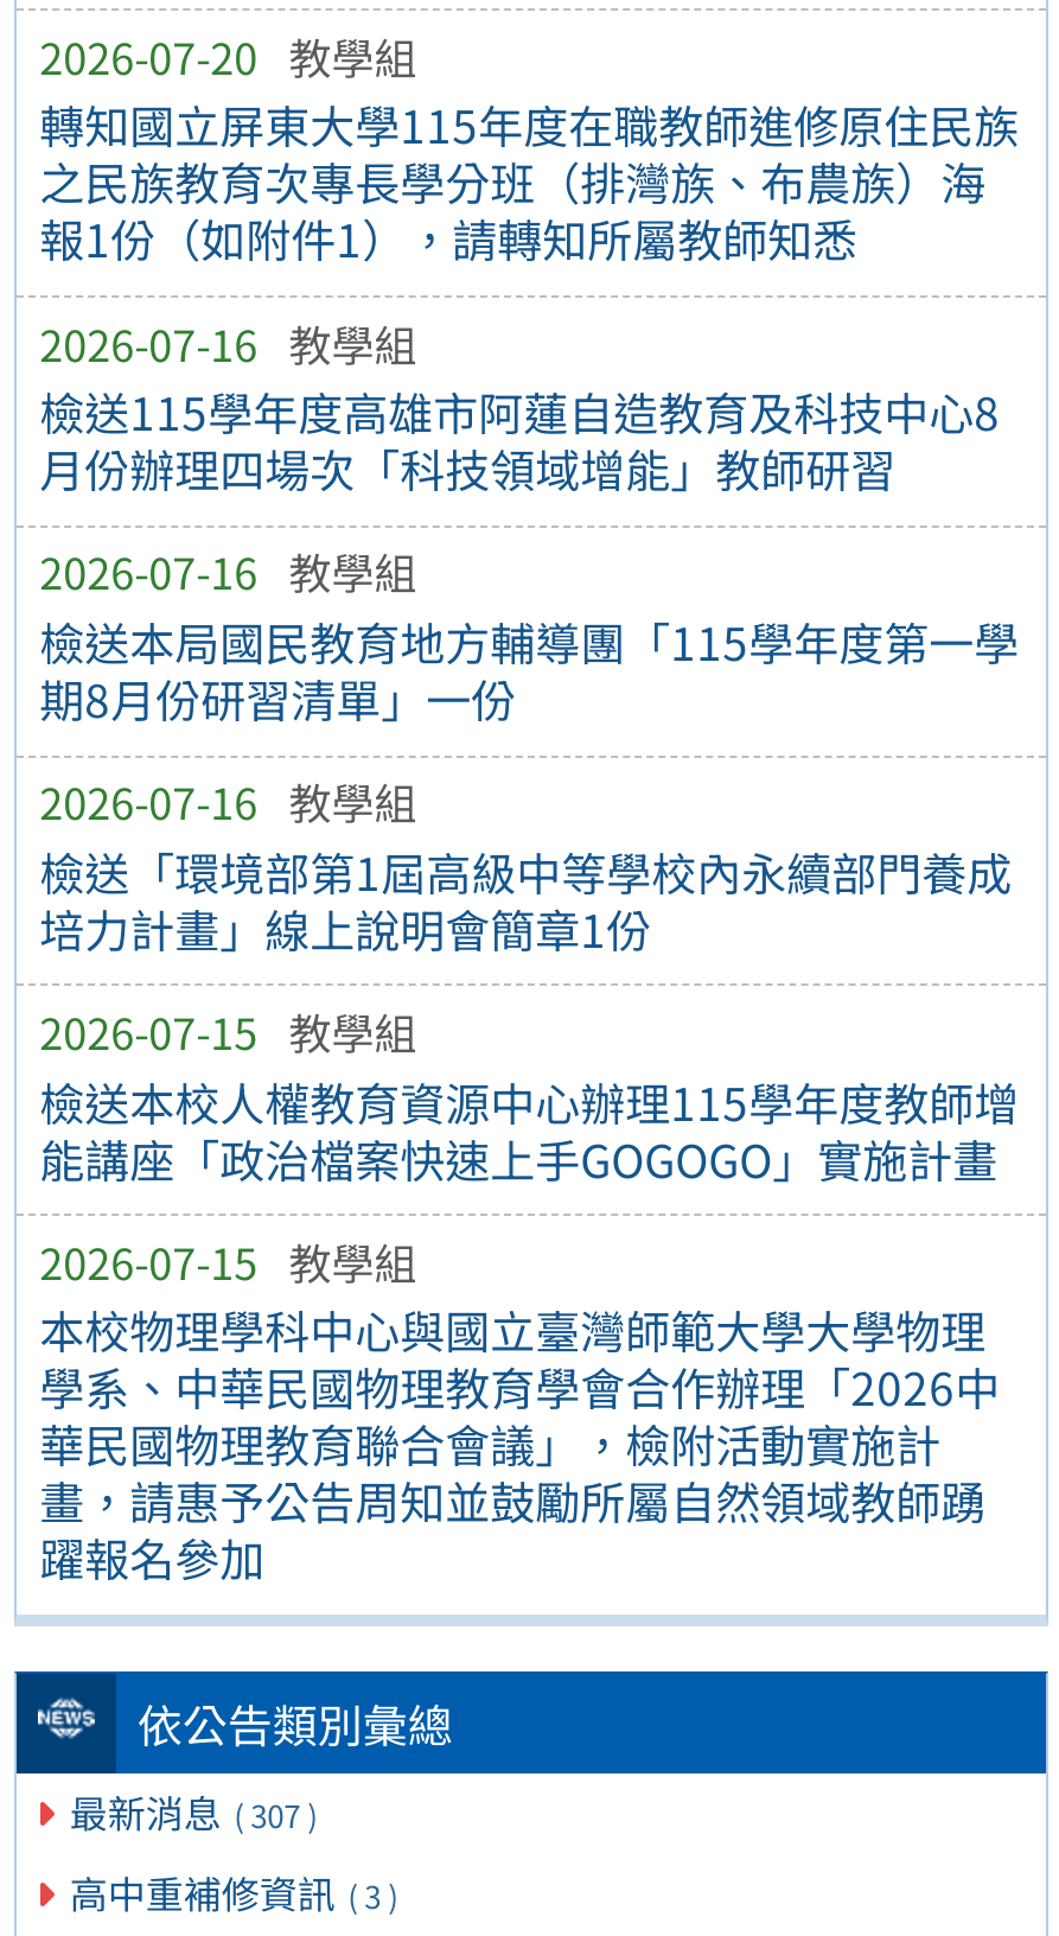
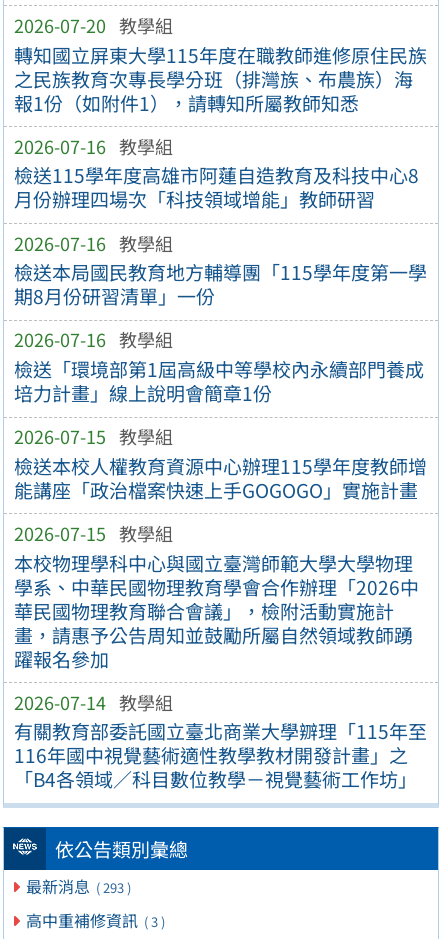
+ 2026-07-14 教學組
+ 有關教育部委託國立臺北商業大學辧理「115年至
+ 116年國中視覺藝術適性教學教材開發計畫」之
+ 「B4各領域／科目數位教學－視覺藝術工作坊」

- 最新消息 ( 307 )
+ 最新消息 ( 293 )
